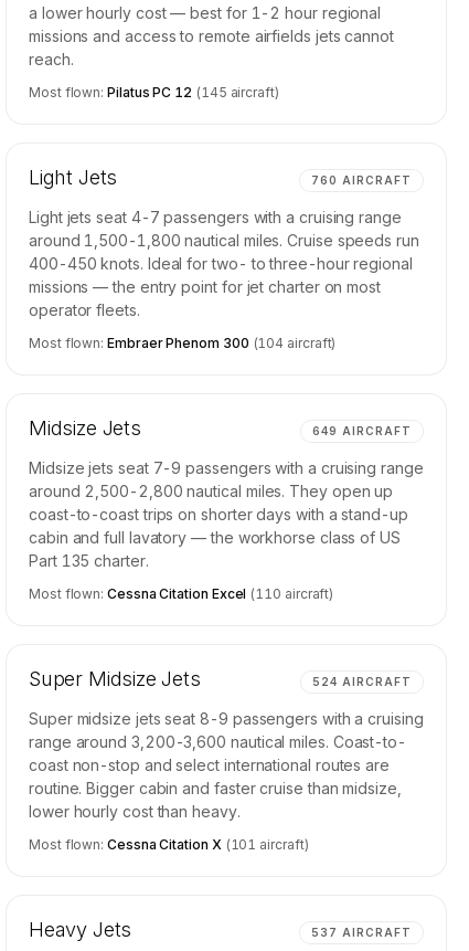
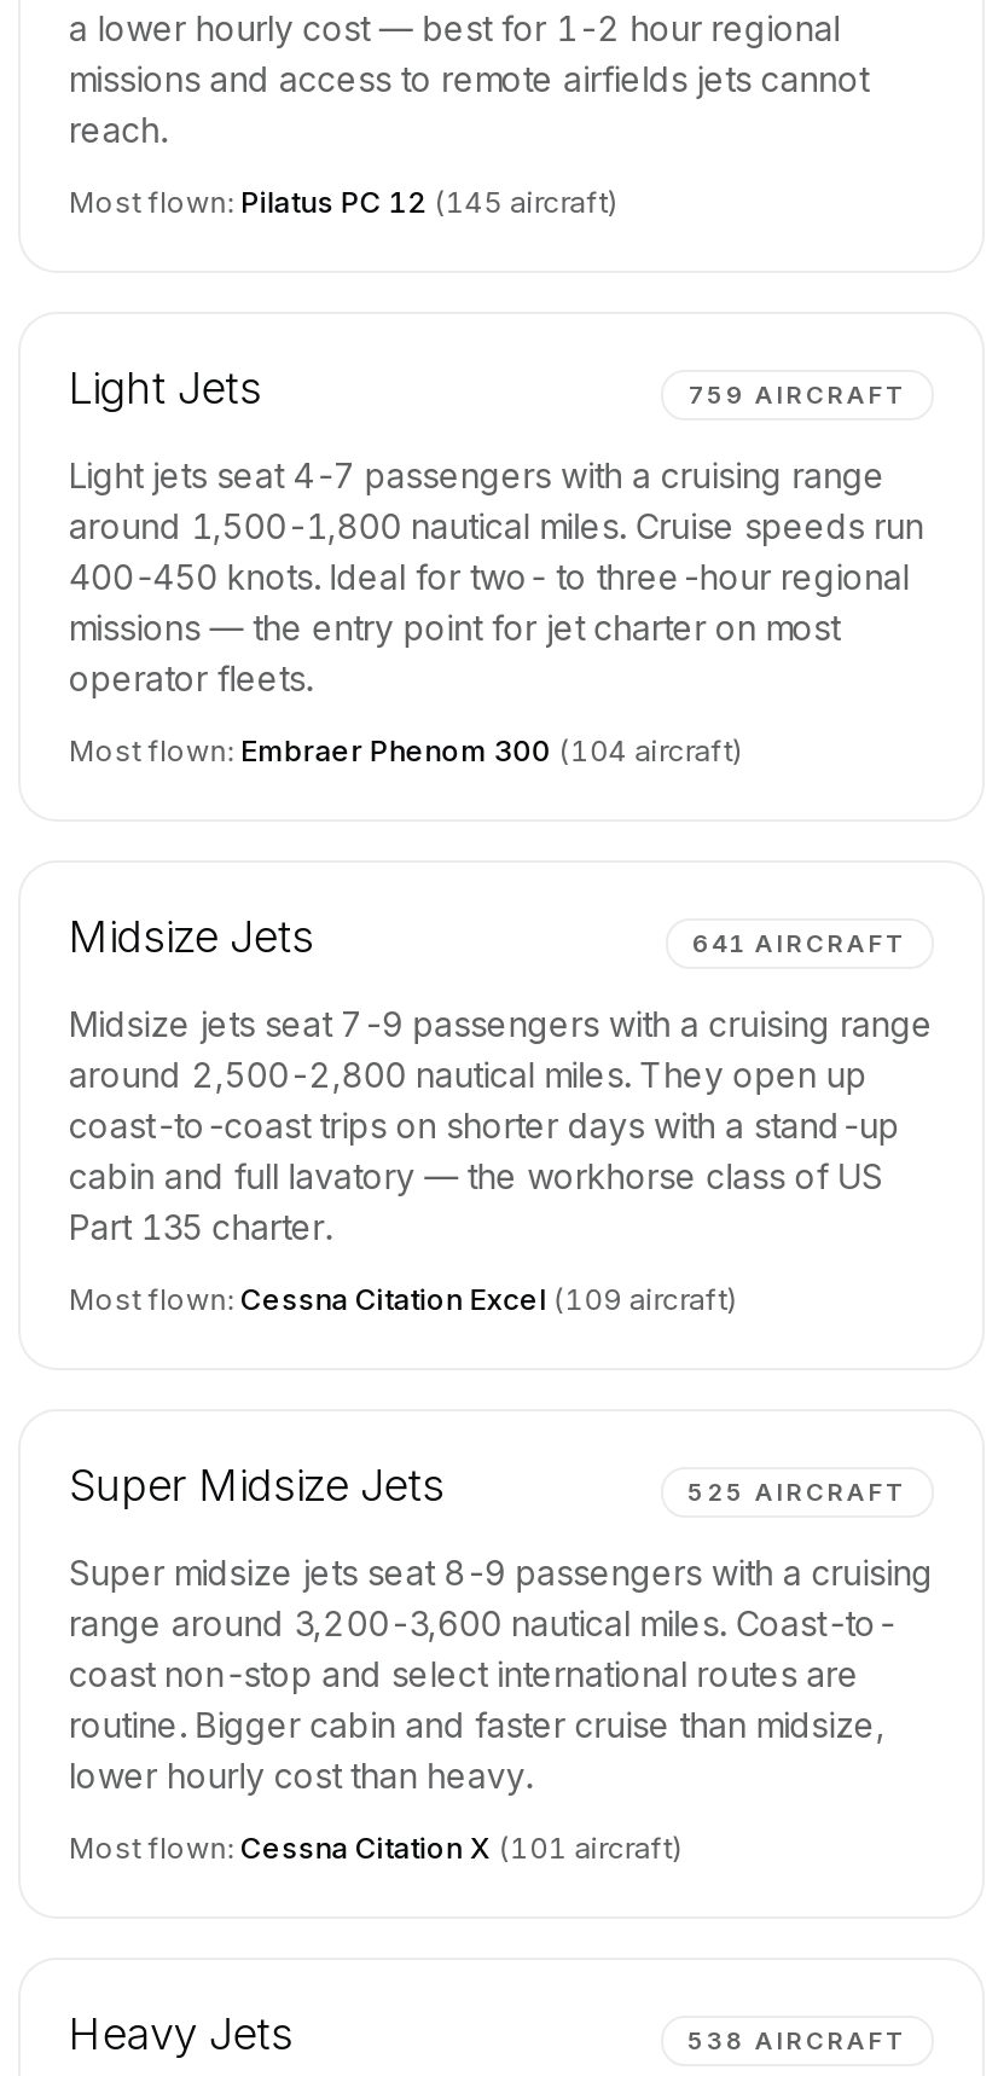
- 760 AIRCRAFT
+ 759 AIRCRAFT

- 649 AIRCRAFT
+ 641 AIRCRAFT

- Most flown: Cessna Citation Excel (110 aircraft)
+ Most flown: Cessna Citation Excel (109 aircraft)

- 524 AIRCRAFT
+ 525 AIRCRAFT

- 537 AIRCRAFT
+ 538 AIRCRAFT
